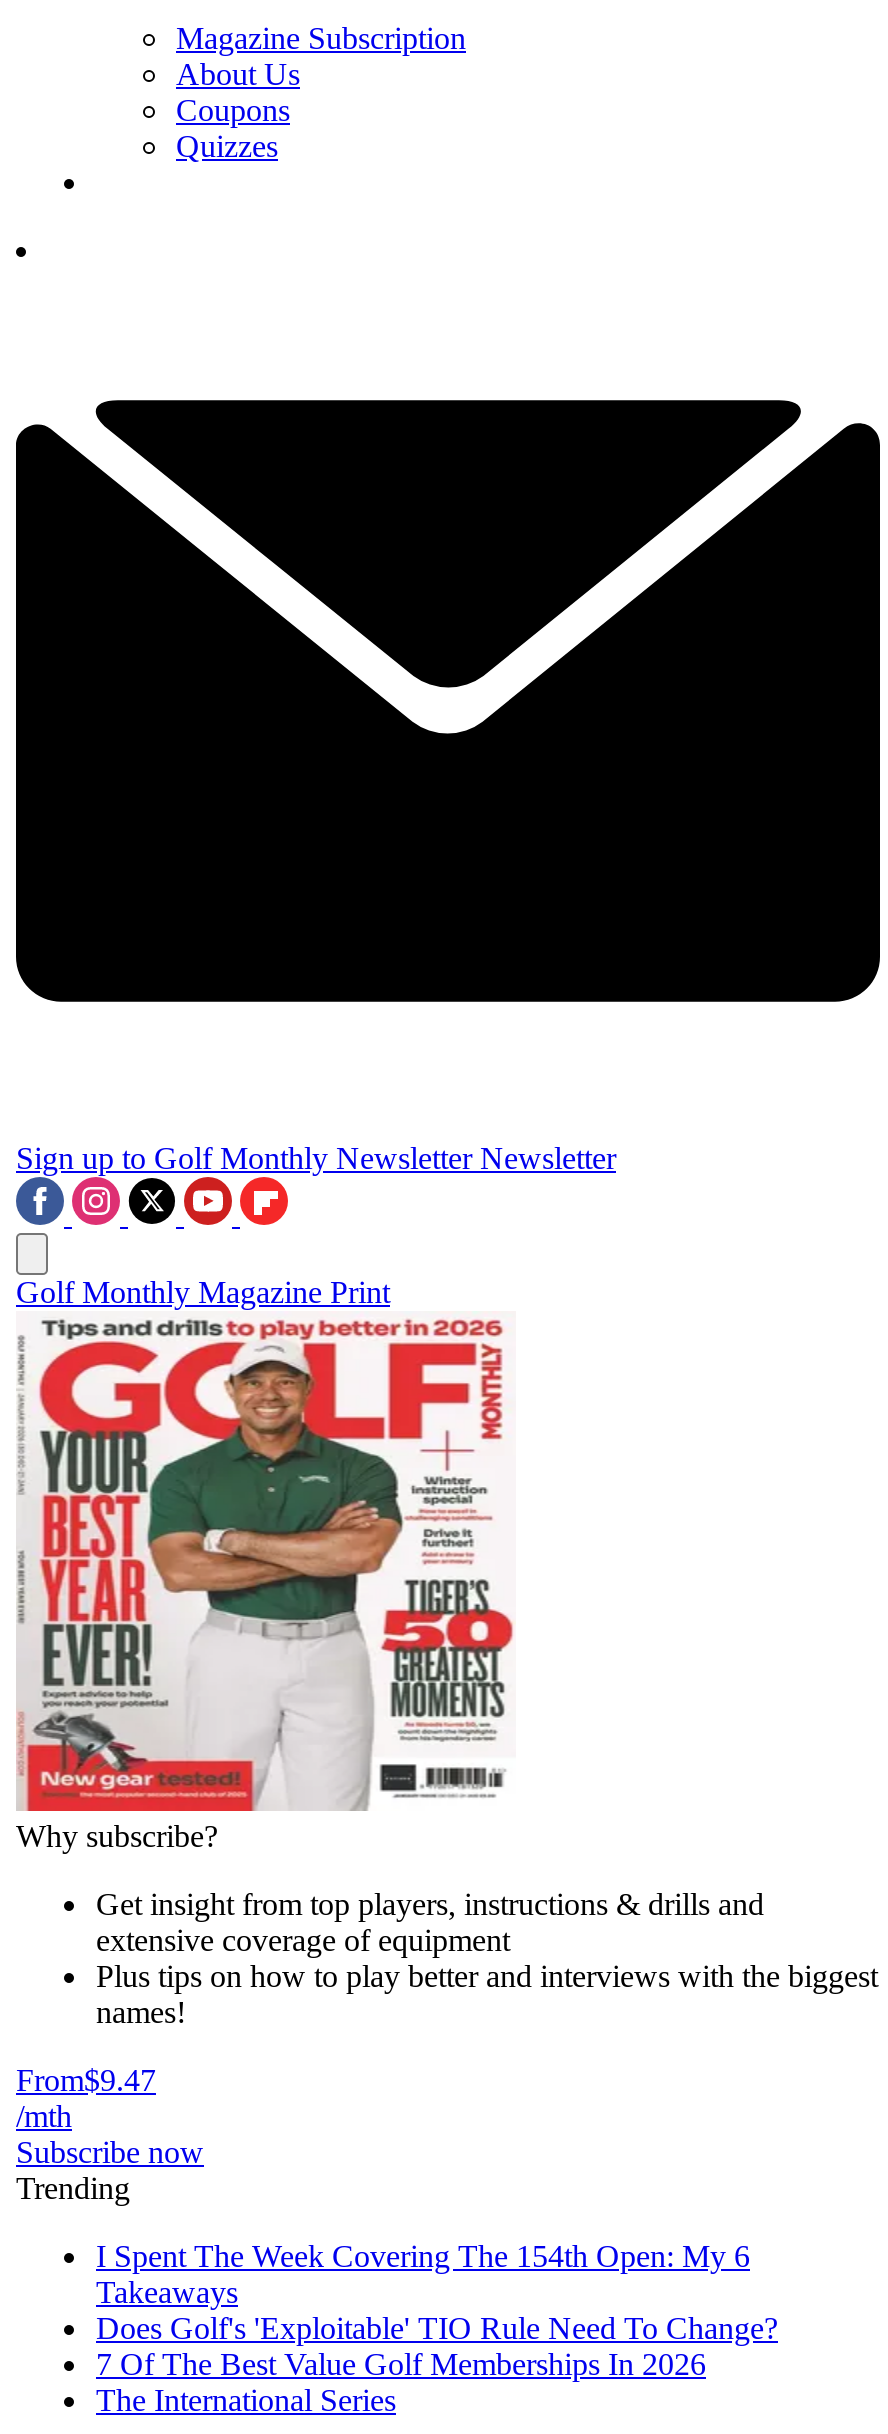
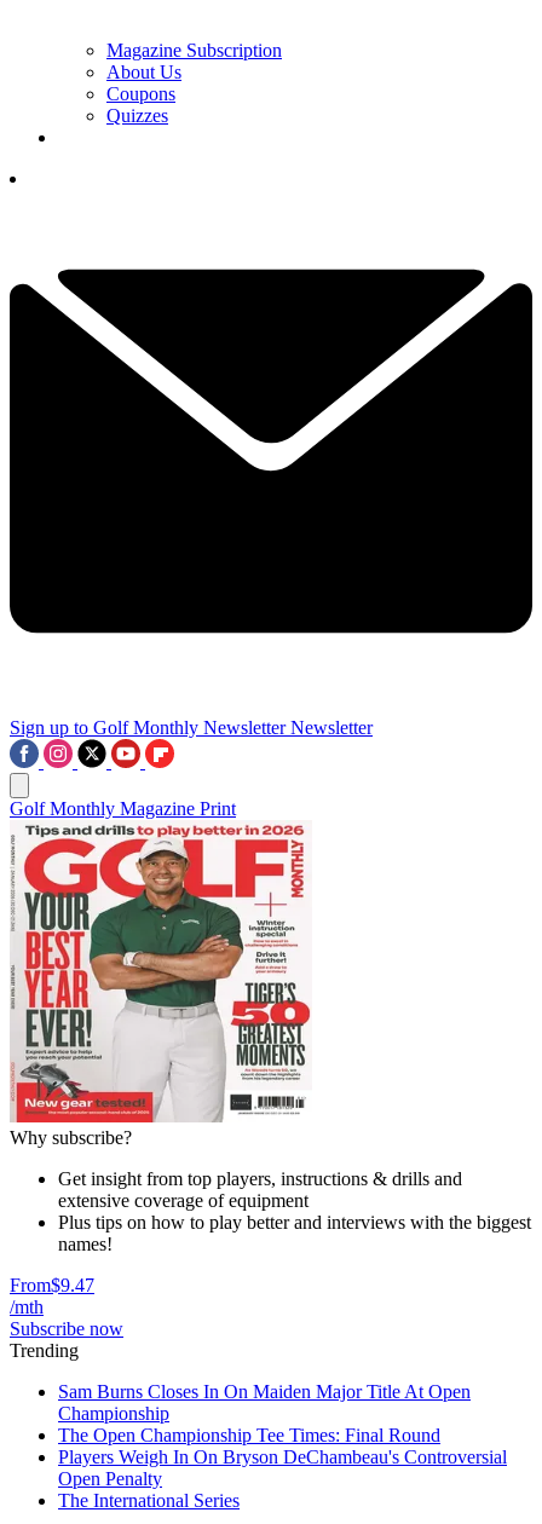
- I Spent The Week Covering The 154th Open: My 6
- Takeaways
- Does Golf's 'Exploitable' TIO Rule Need To Change?
- 7 Of The Best Value Golf Memberships In 2026
+ Sam Burns Closes In On Maiden Major Title At Open
+ Championship
+ The Open Championship Tee Times: Final Round
+ Players Weigh In On Bryson DeChambeau's Controversial
+ Open Penalty
